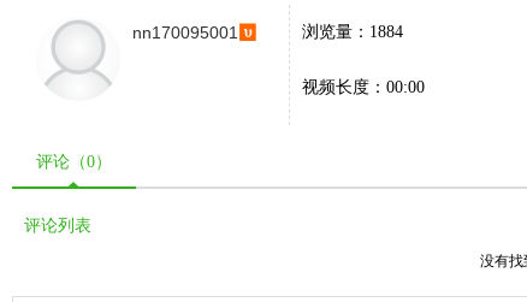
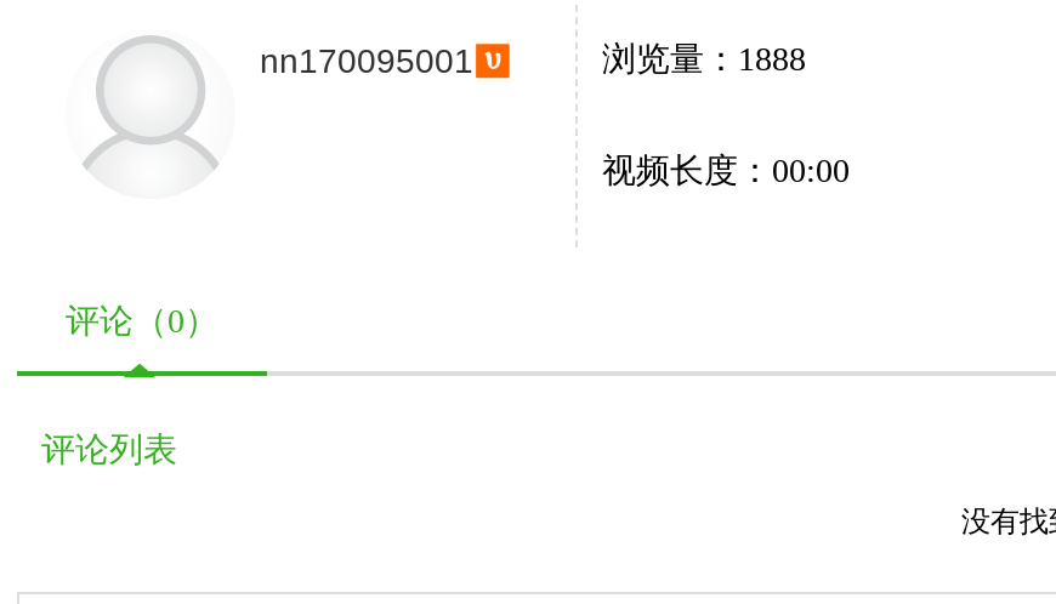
- 浏览量：1884
+ 浏览量：1888
